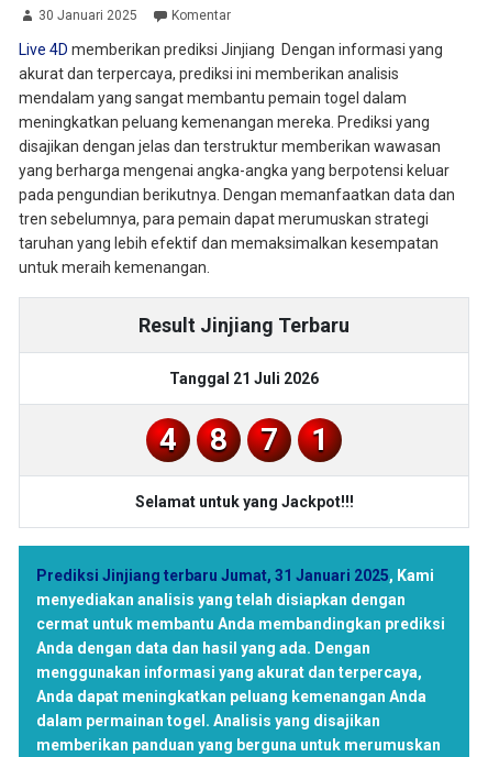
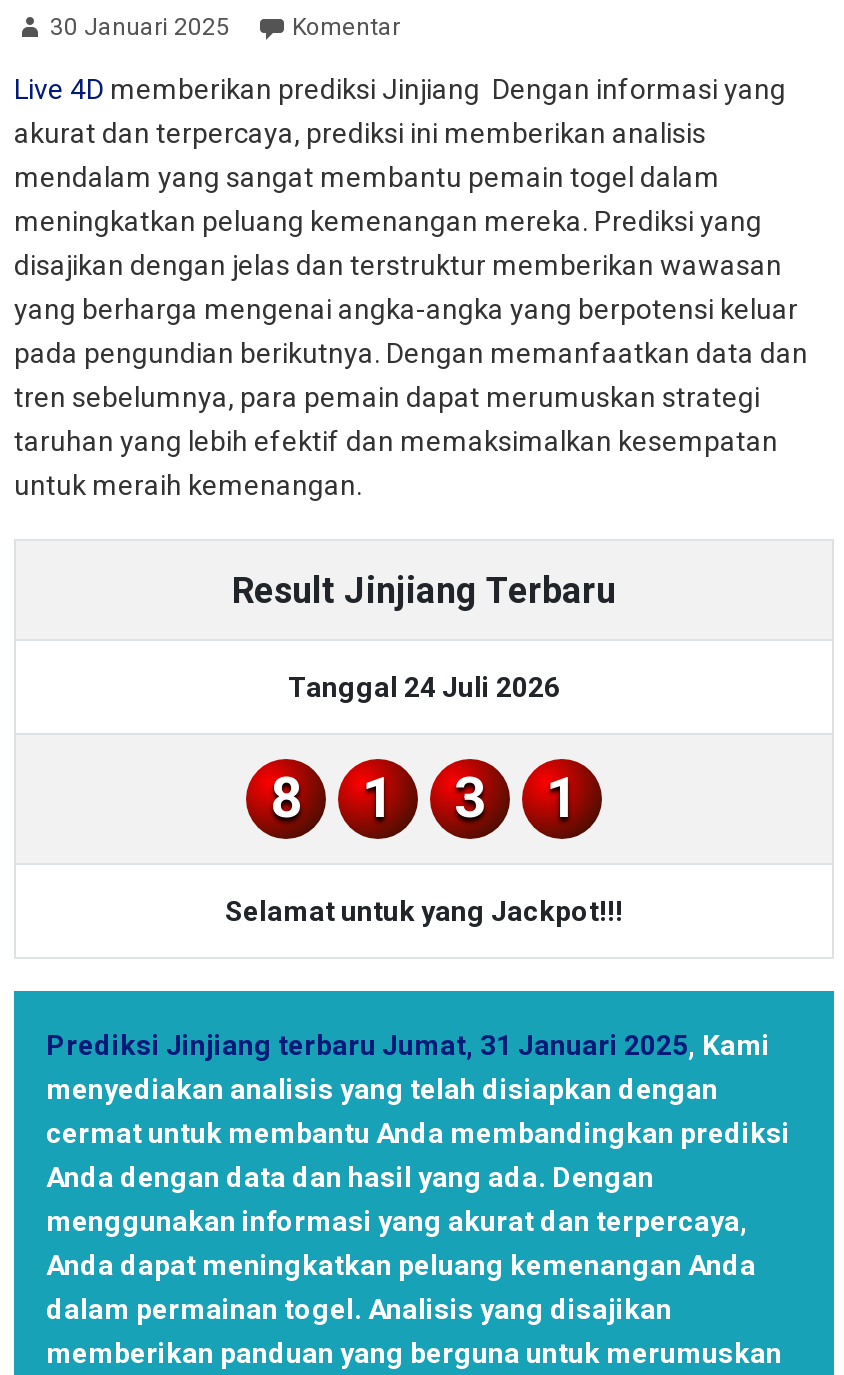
- Tanggal 21 Juli 2026
- 4
+ Tanggal 24 Juli 2026

- 7
+ 1
+ 3
